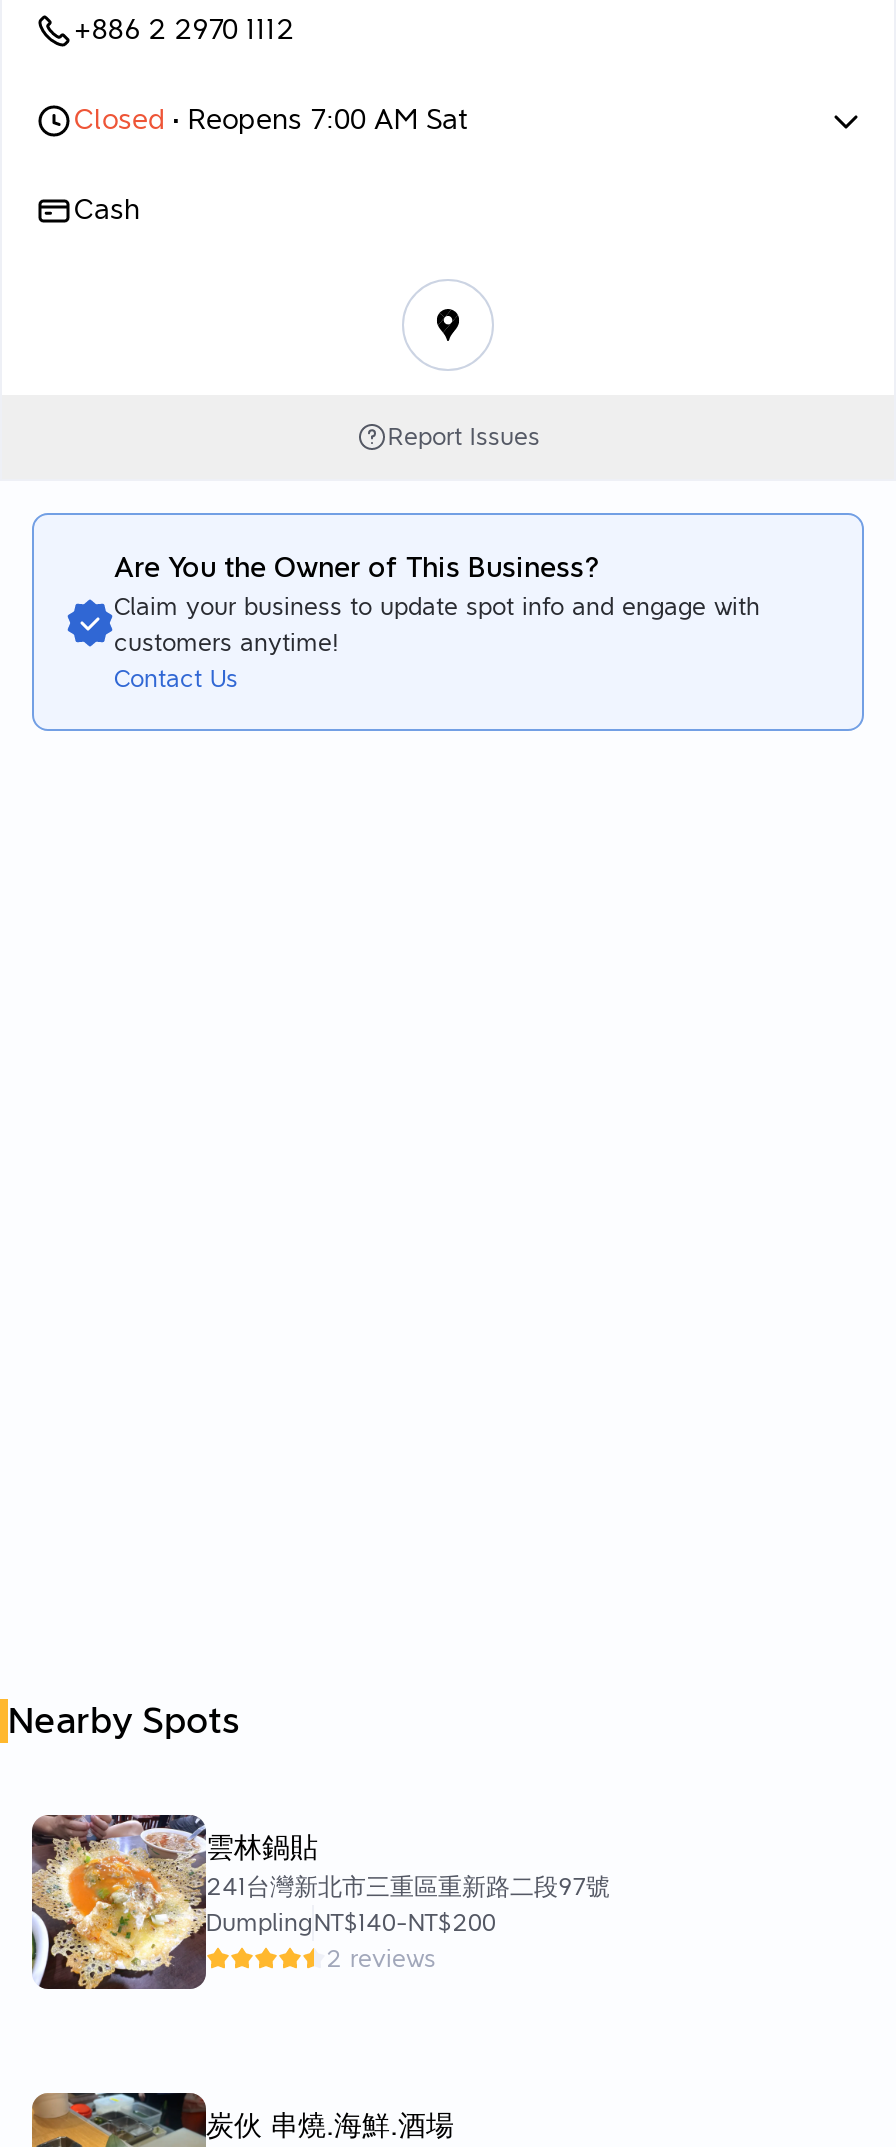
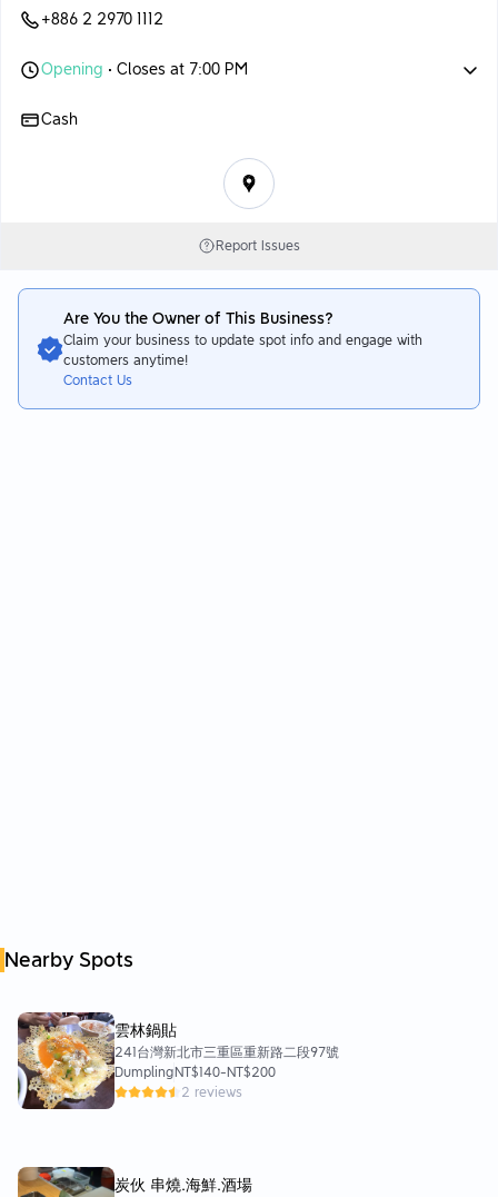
- Closed • Reopens 7:00 AM Sat
+ Opening • Closes at 7:00 PM
